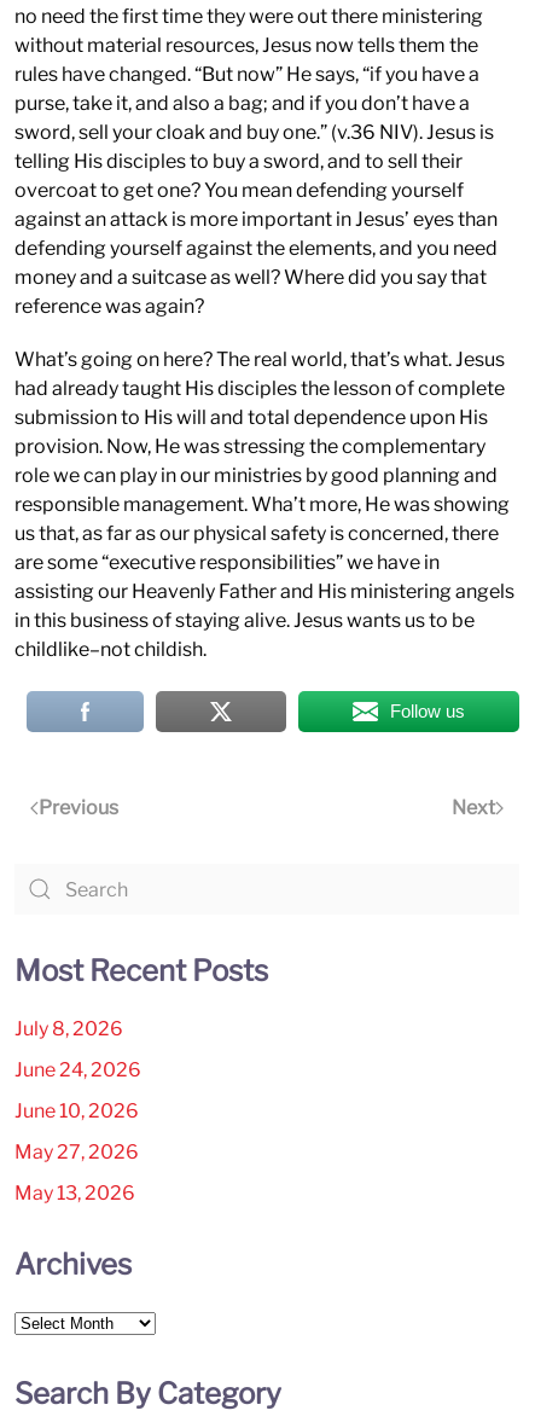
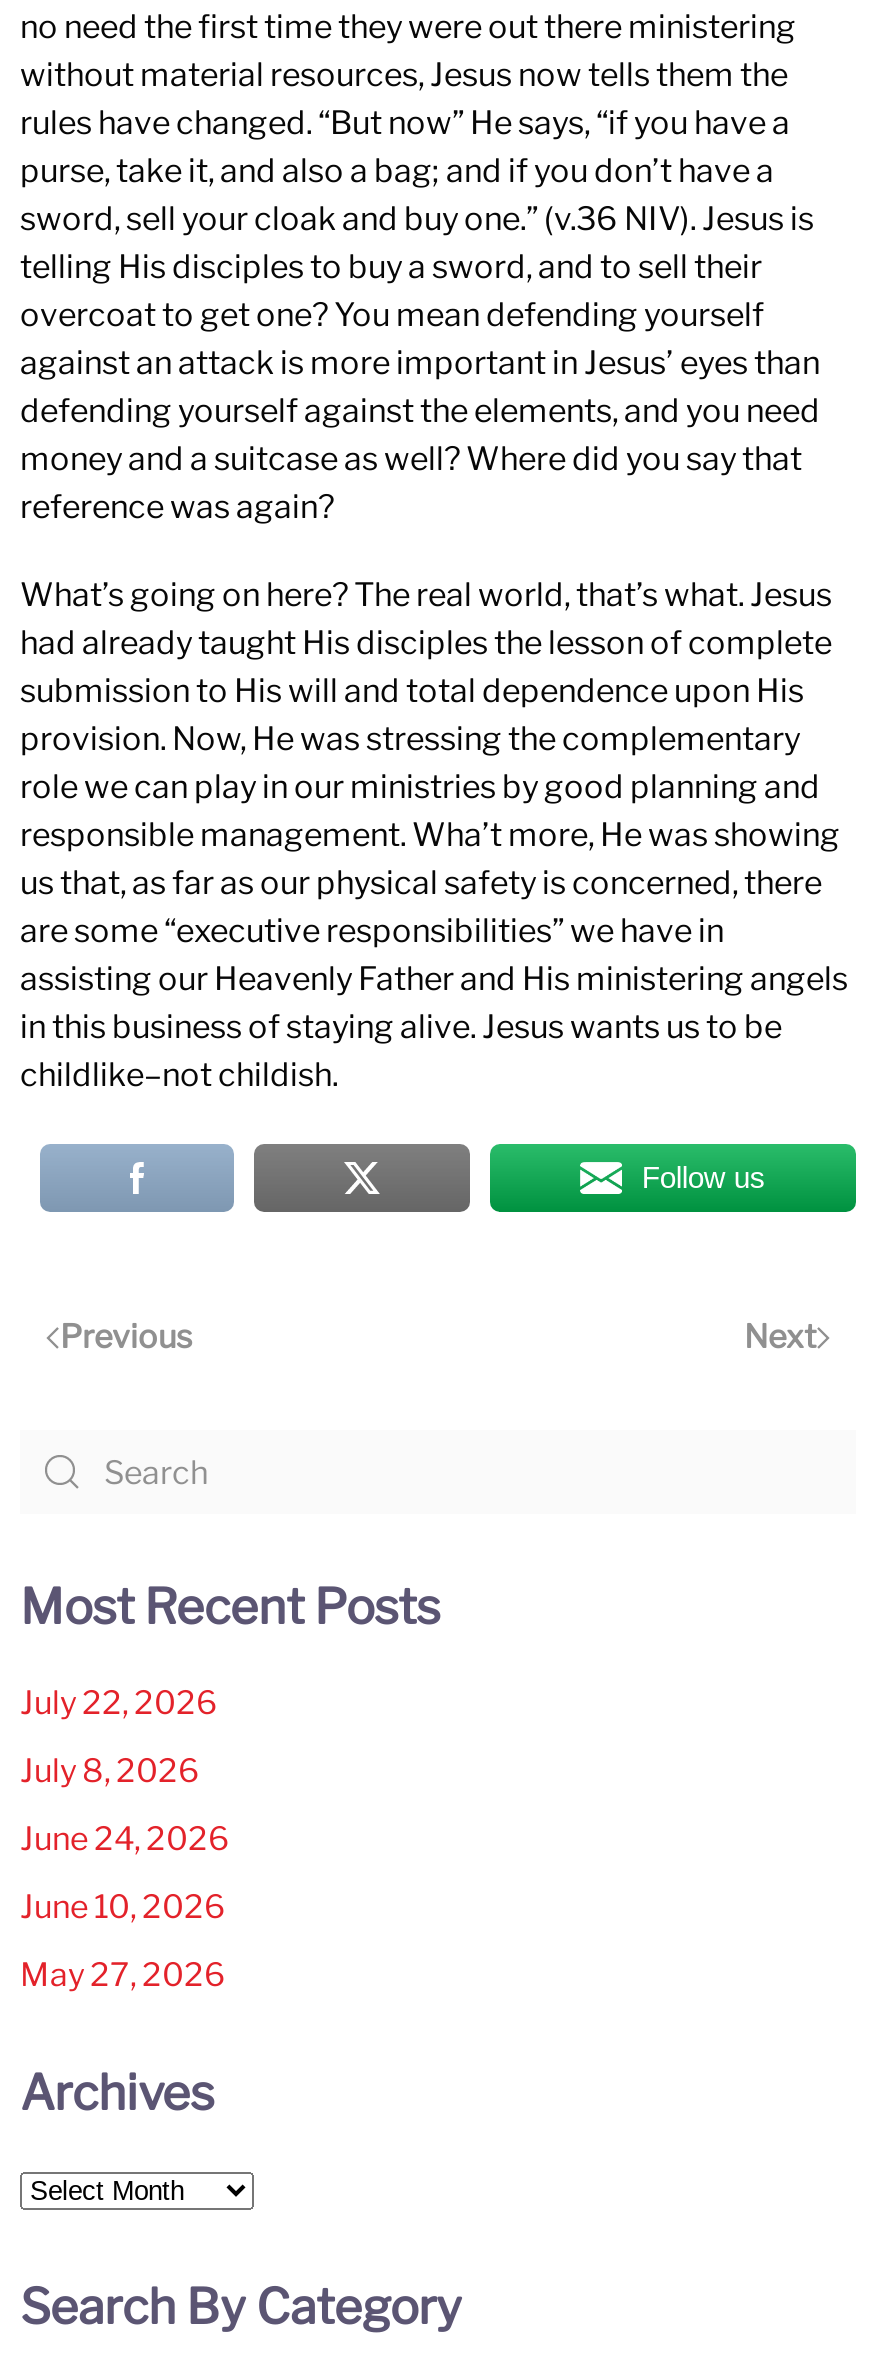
+ July 22, 2026

moved down: July 8, 2026 | June 24, 2026 | June 10, 2026 | May 27, 2026

- May 13, 2026
